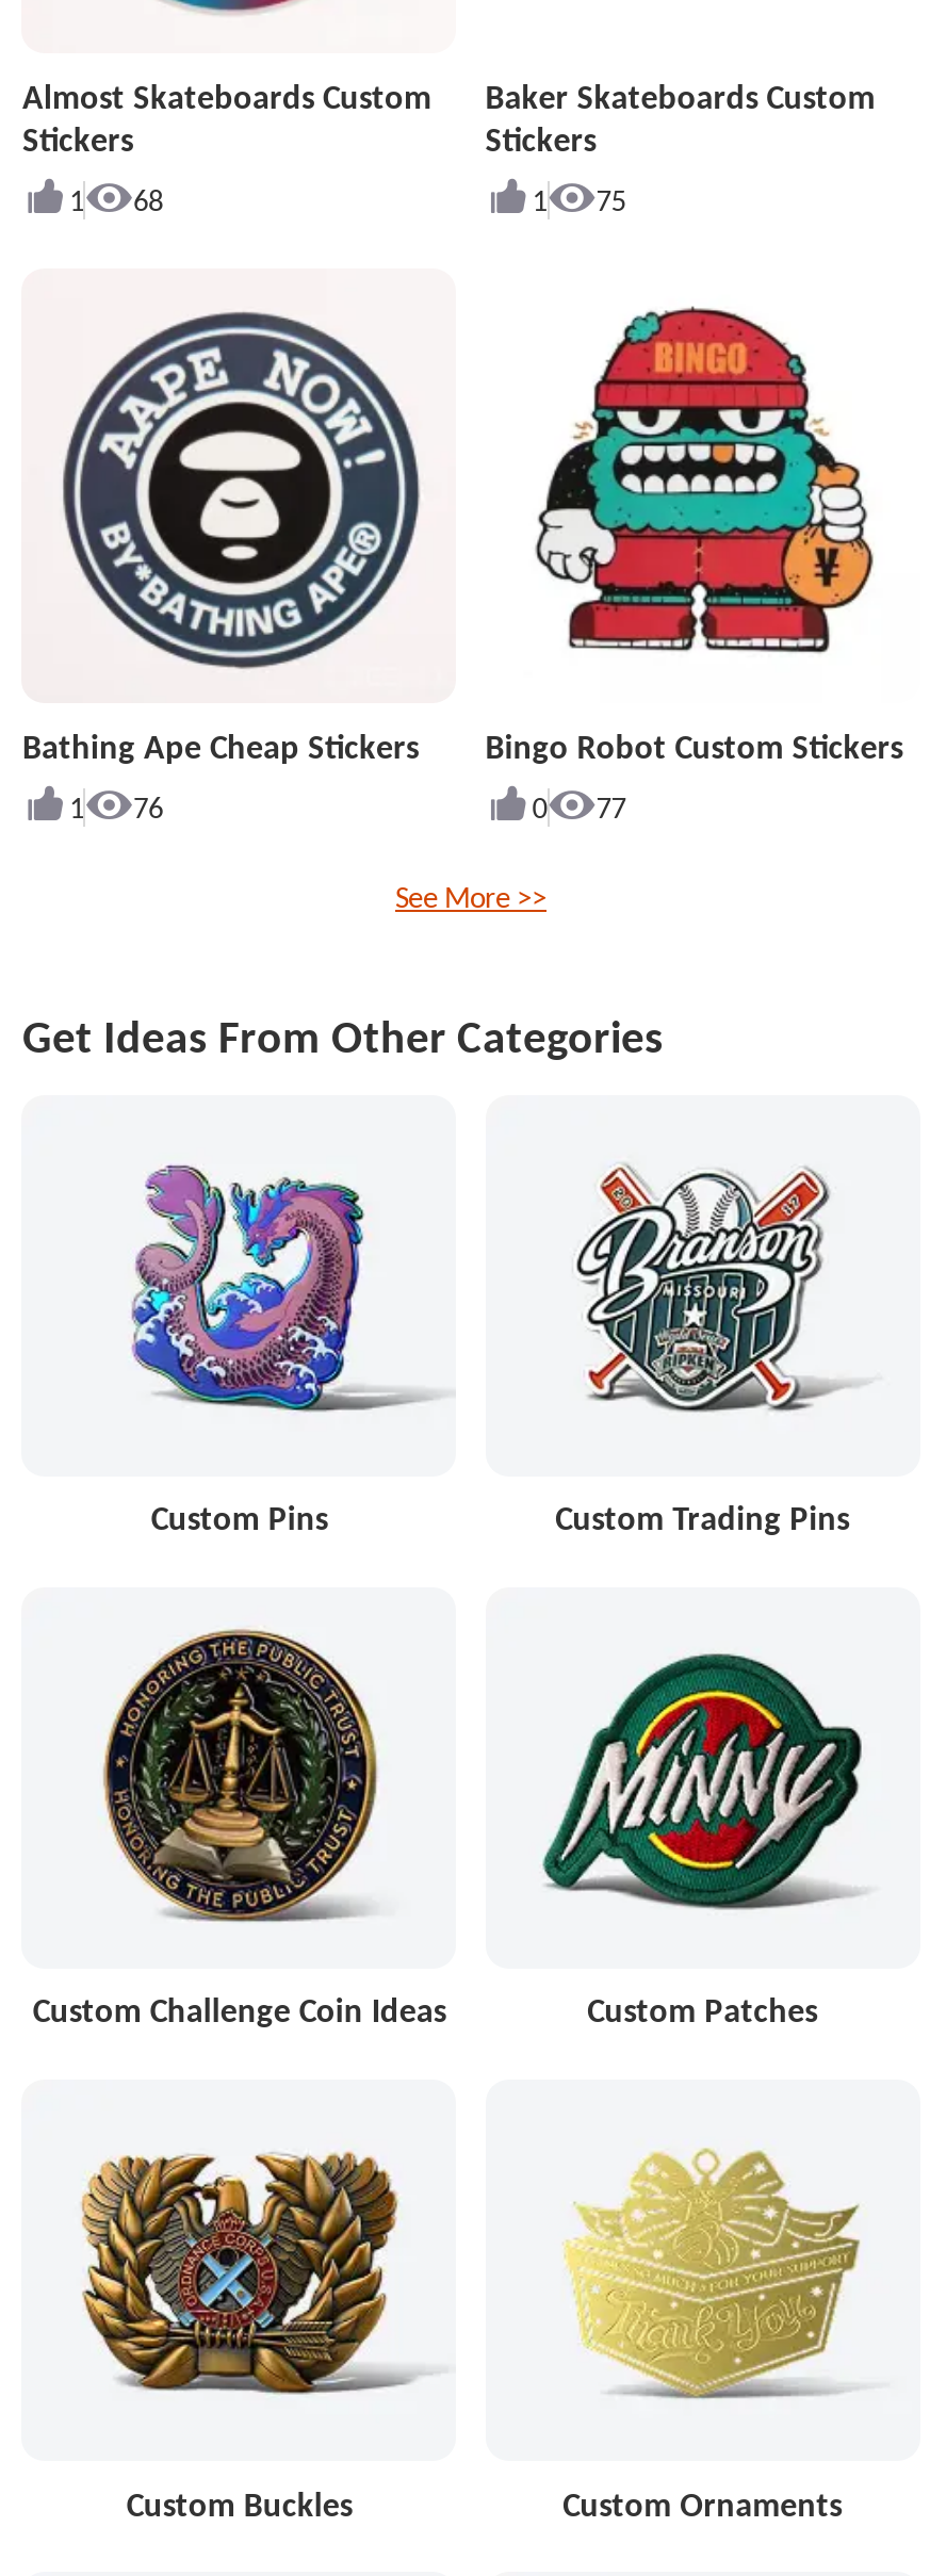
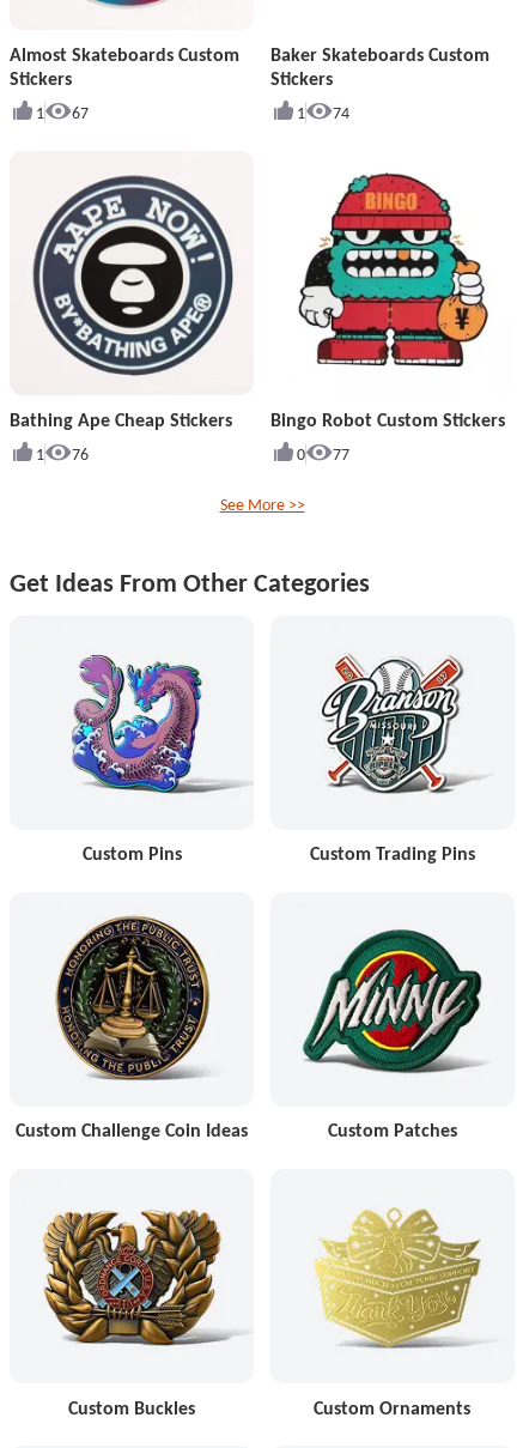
- 1 68
+ 1 67

- 1 75
+ 1 74
